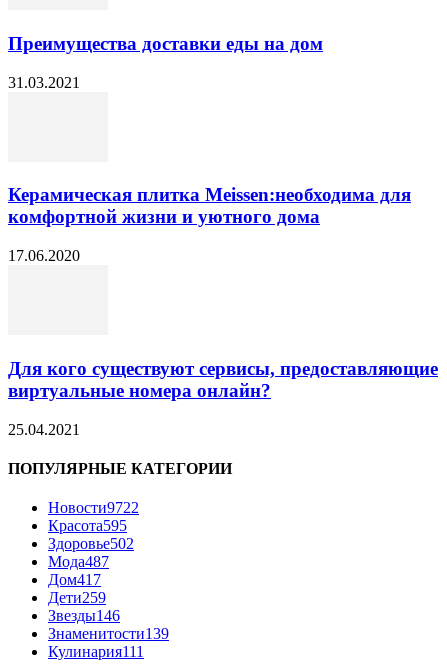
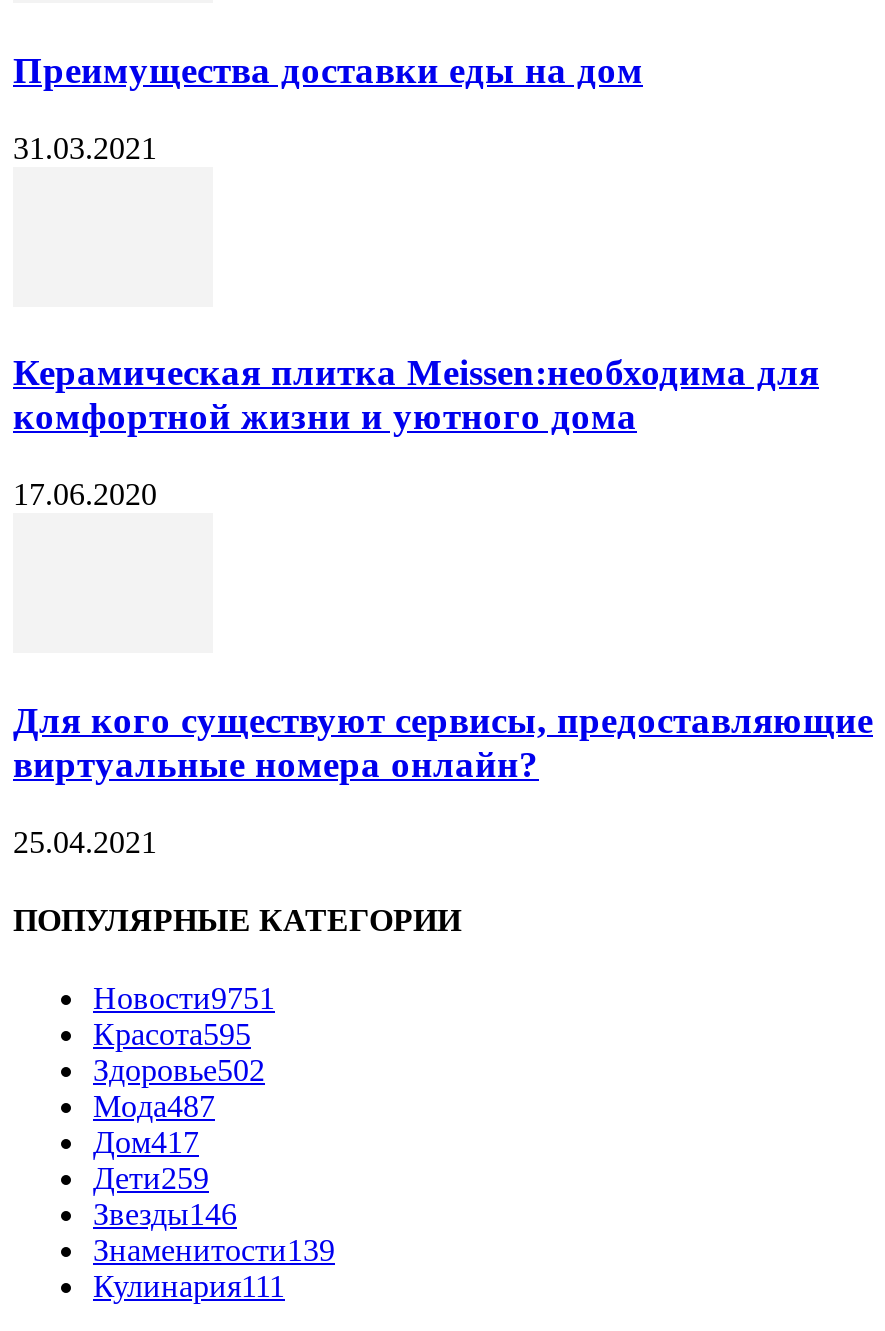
- Новости9722
+ Новости9751
